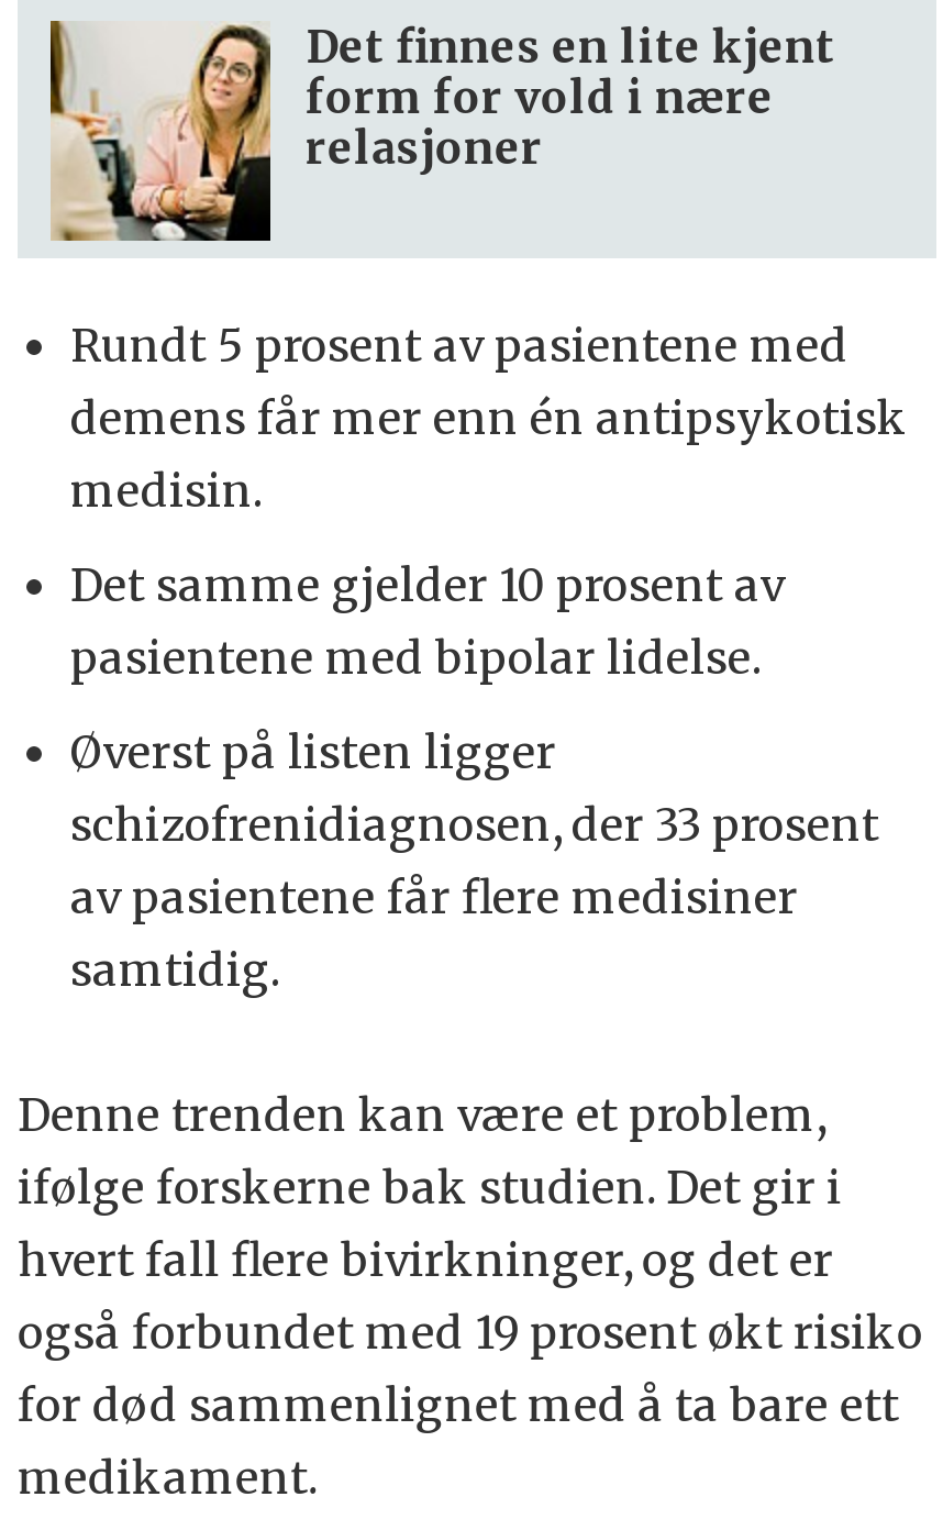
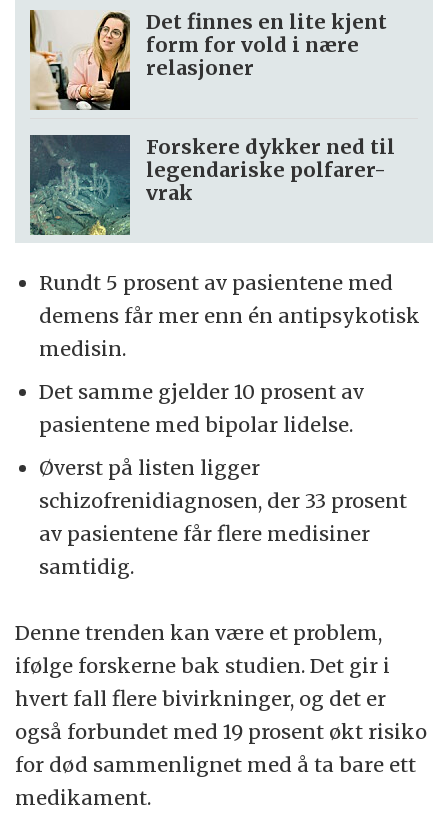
+ [image]
+ Forskere dykker ned til
+ legendariske polfarer-
+ vrak
